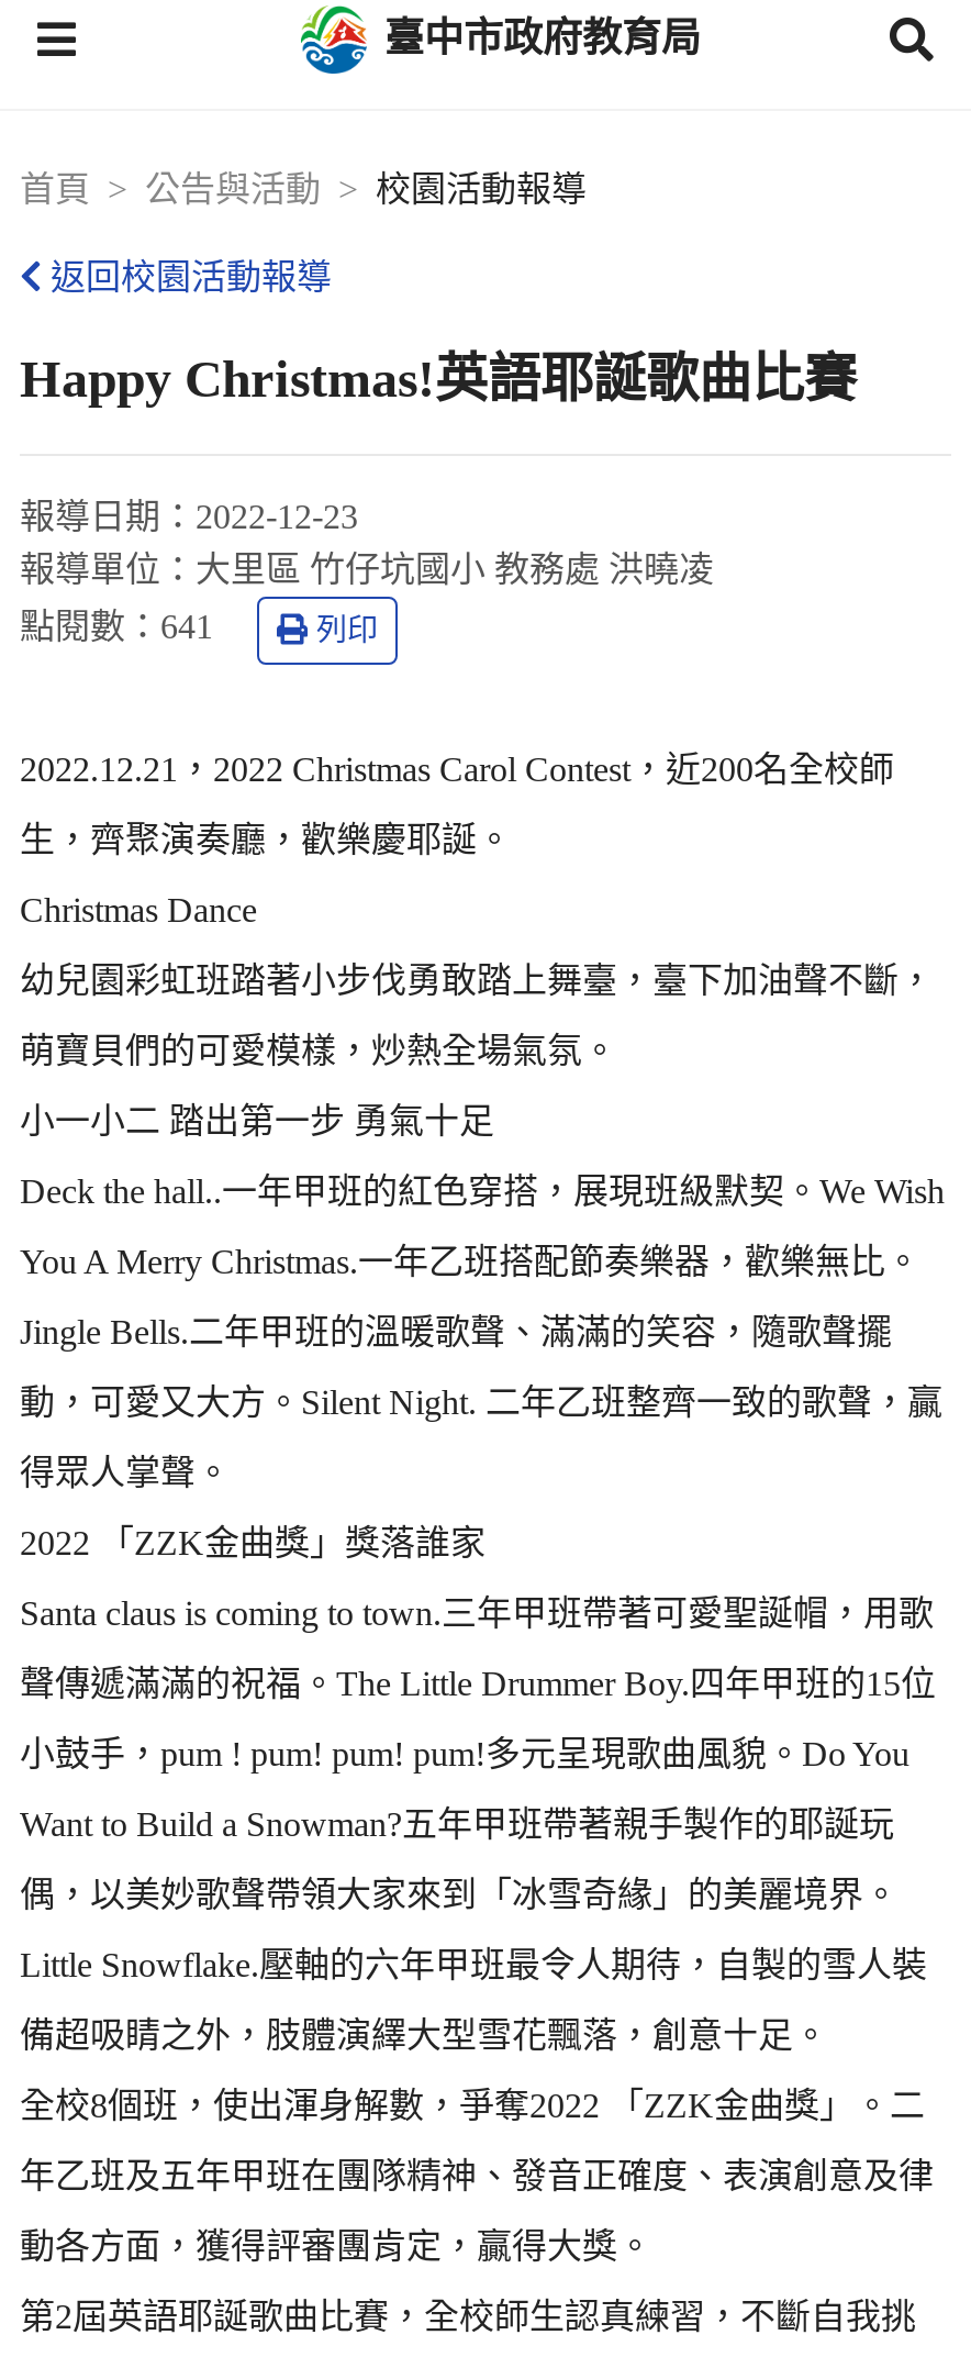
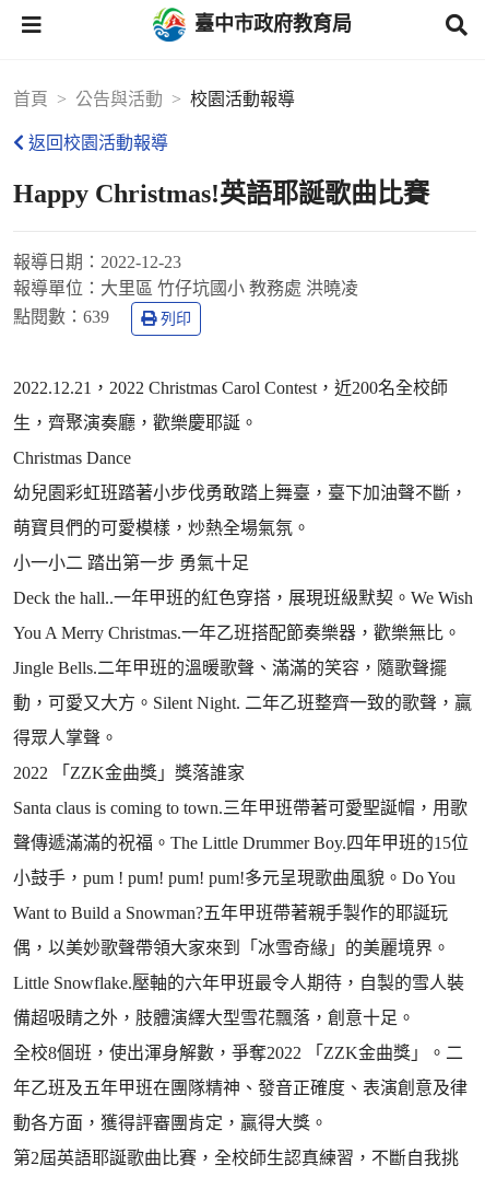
- 點閱數：641
+ 點閱數：639
